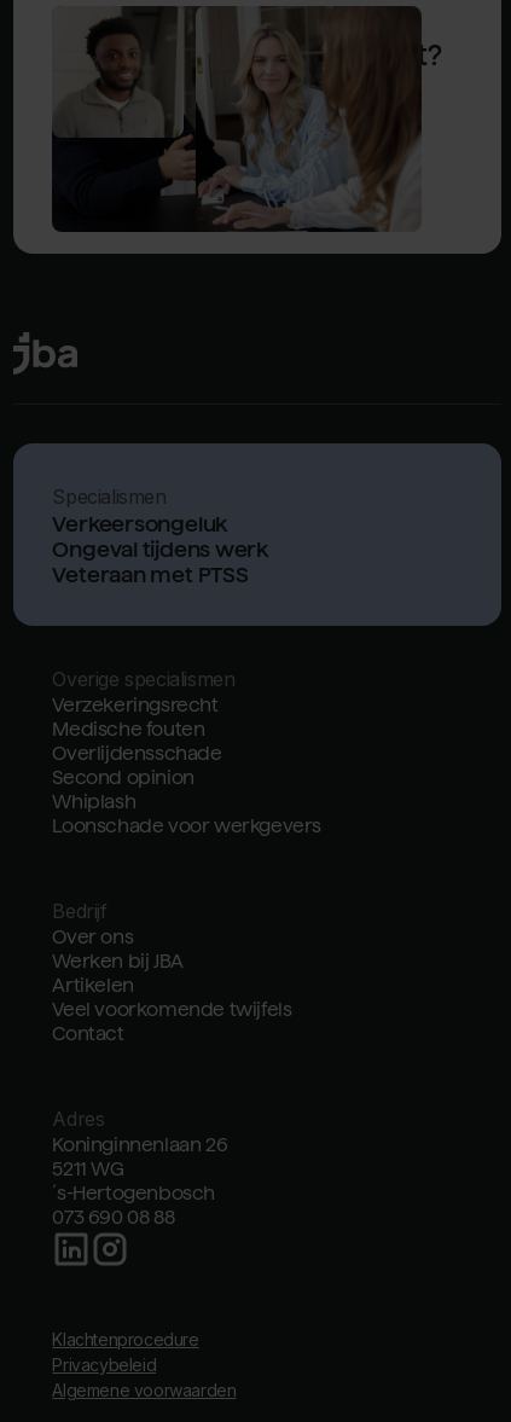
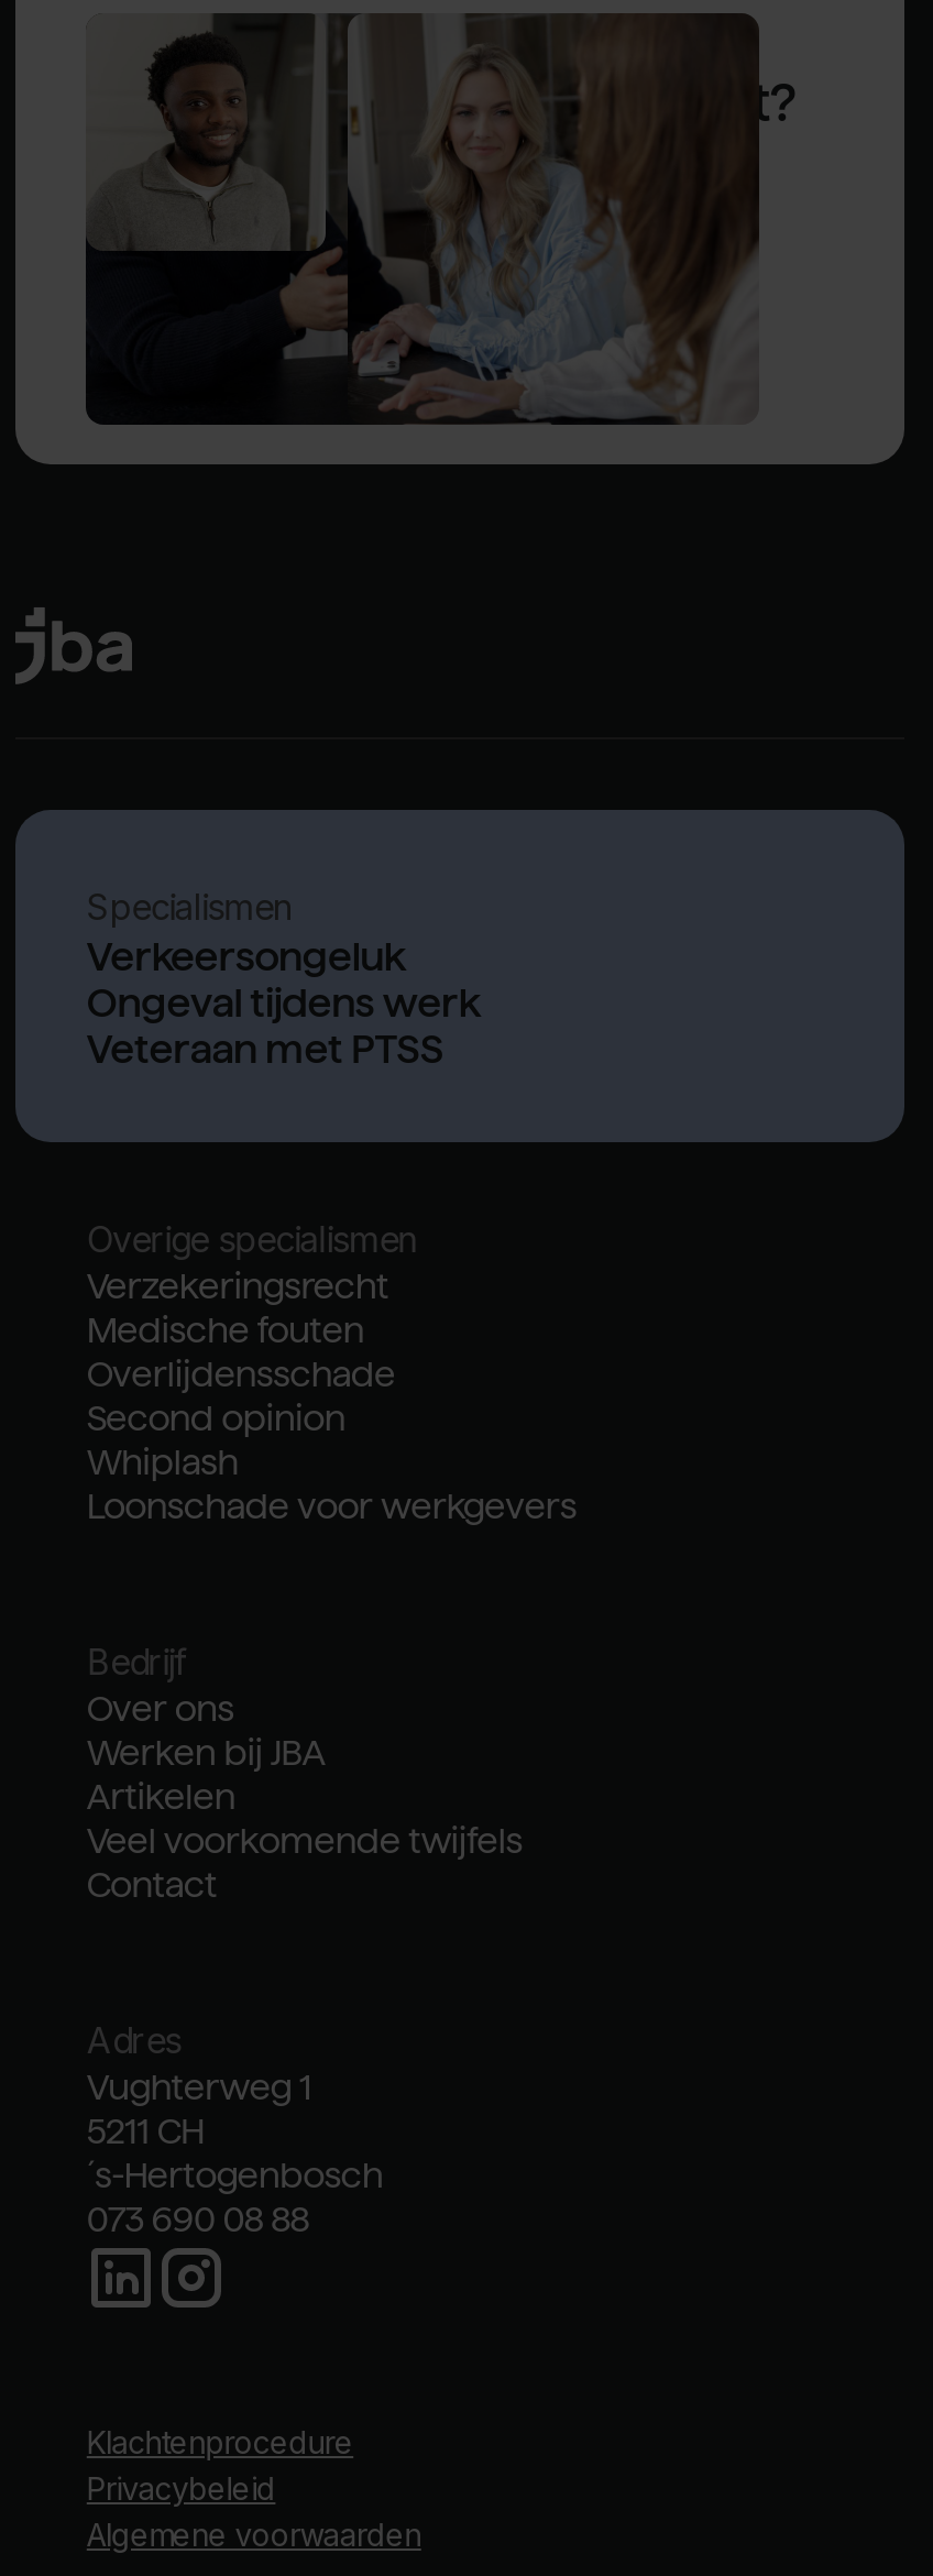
- Koninginnenlaan 26
- 5211 WG
+ Vughterweg 1
+ 5211 CH
